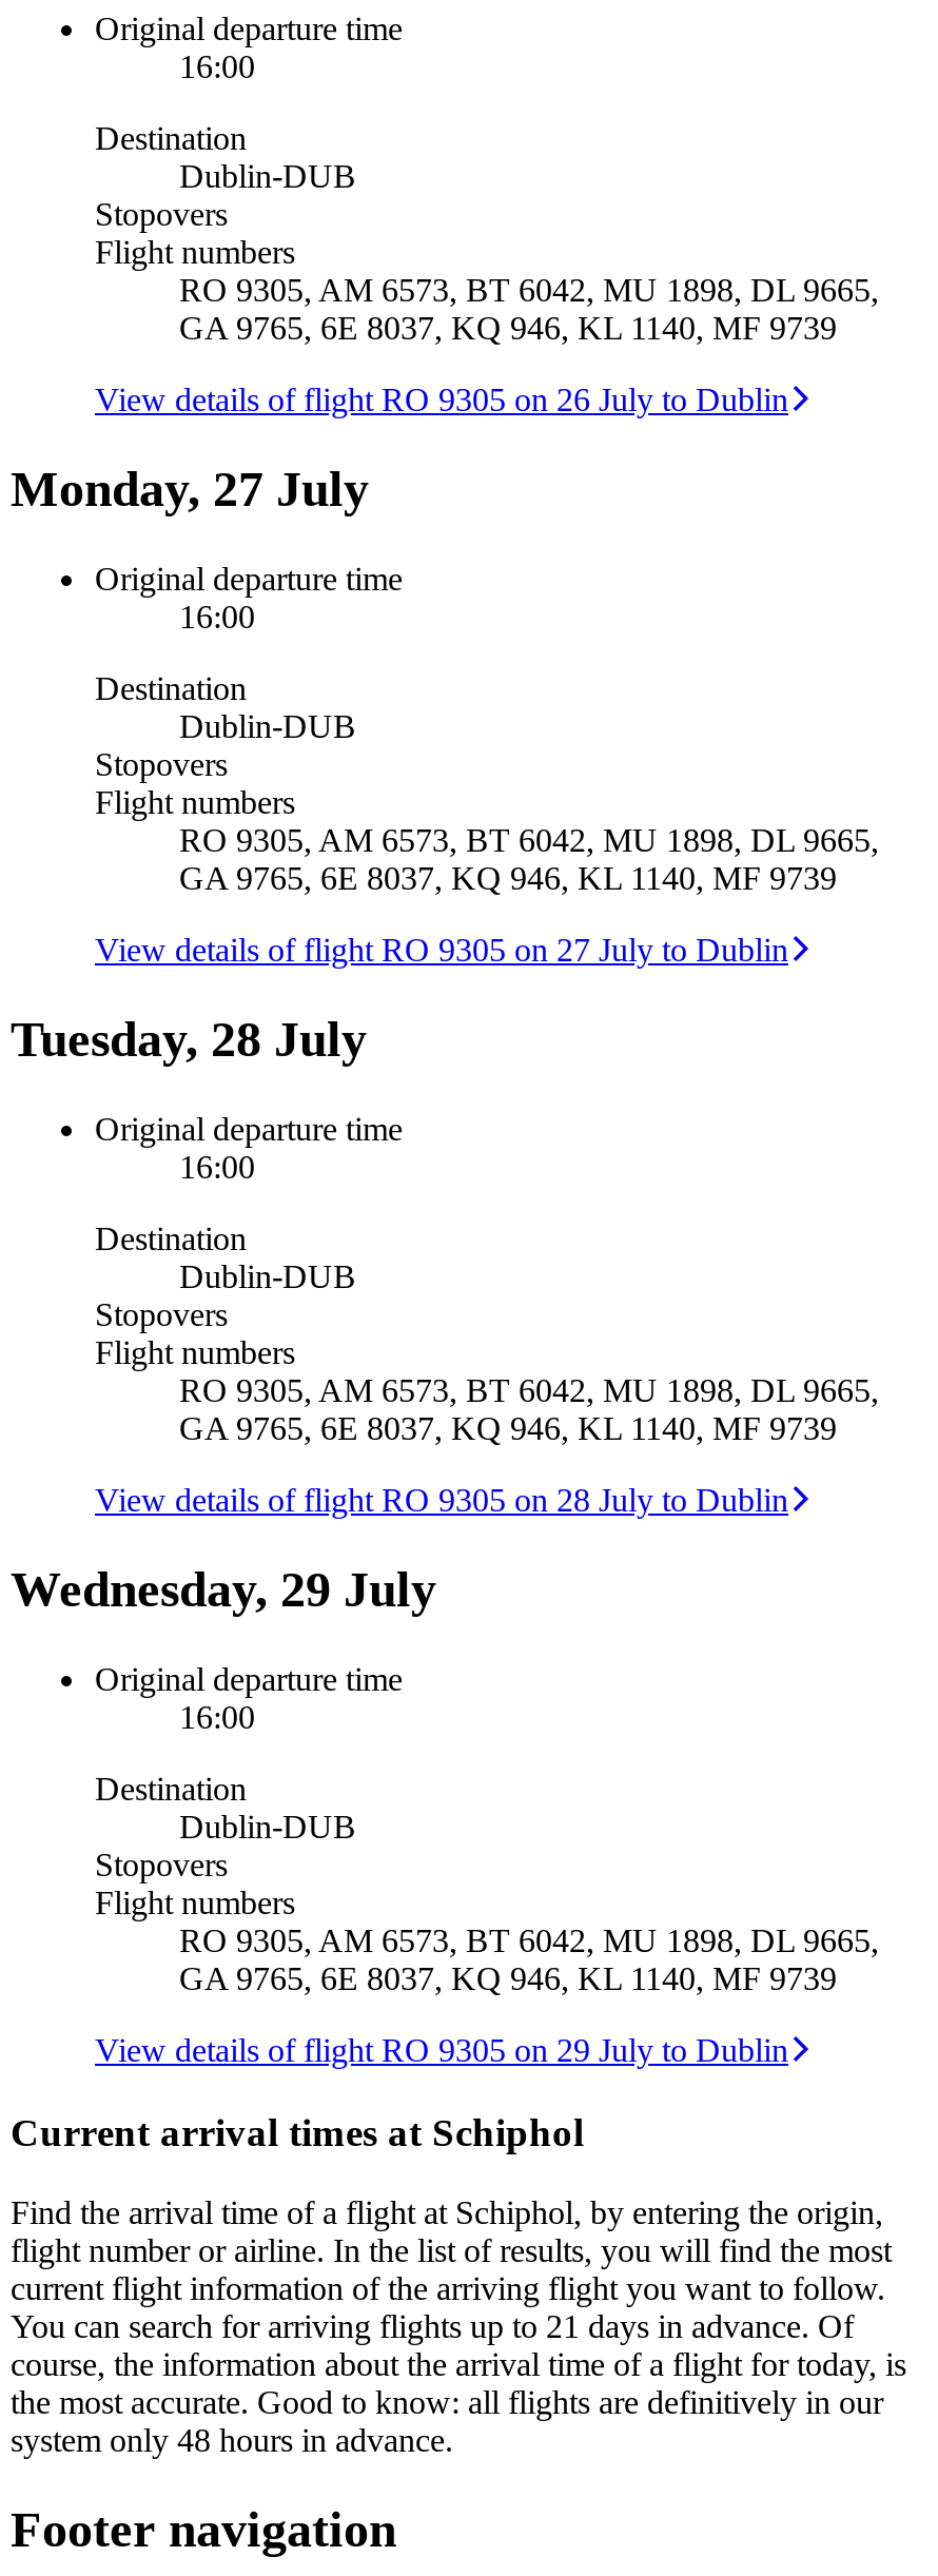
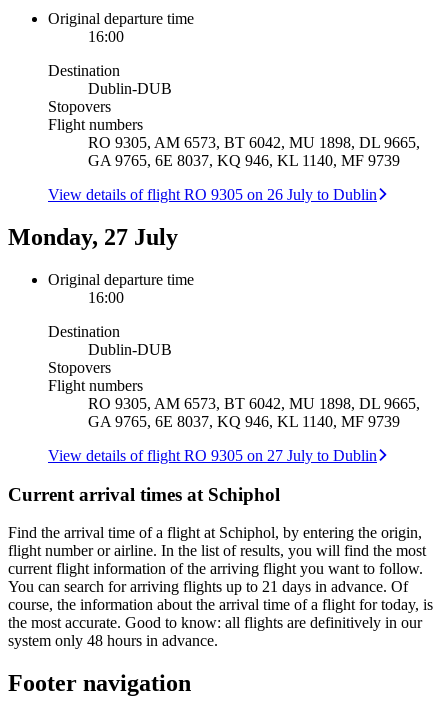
- Tuesday, 28 July
- Original departure time
- 16:00
- Destination
- Dublin-DUB
- Stopovers
- Flight numbers
- RO 9305, AM 6573, BT 6042, MU 1898, DL 9665,
- GA 9765, 6E 8037, KQ 946, KL 1140, MF 9739
- View details of flight RO 9305 on 28 July to Dublin
- Wednesday, 29 July
- Original departure time
- 16:00
- Destination
- Dublin-DUB
- Stopovers
- Flight numbers
- RO 9305, AM 6573, BT 6042, MU 1898, DL 9665,
- GA 9765, 6E 8037, KQ 946, KL 1140, MF 9739
- View details of flight RO 9305 on 29 July to Dublin
